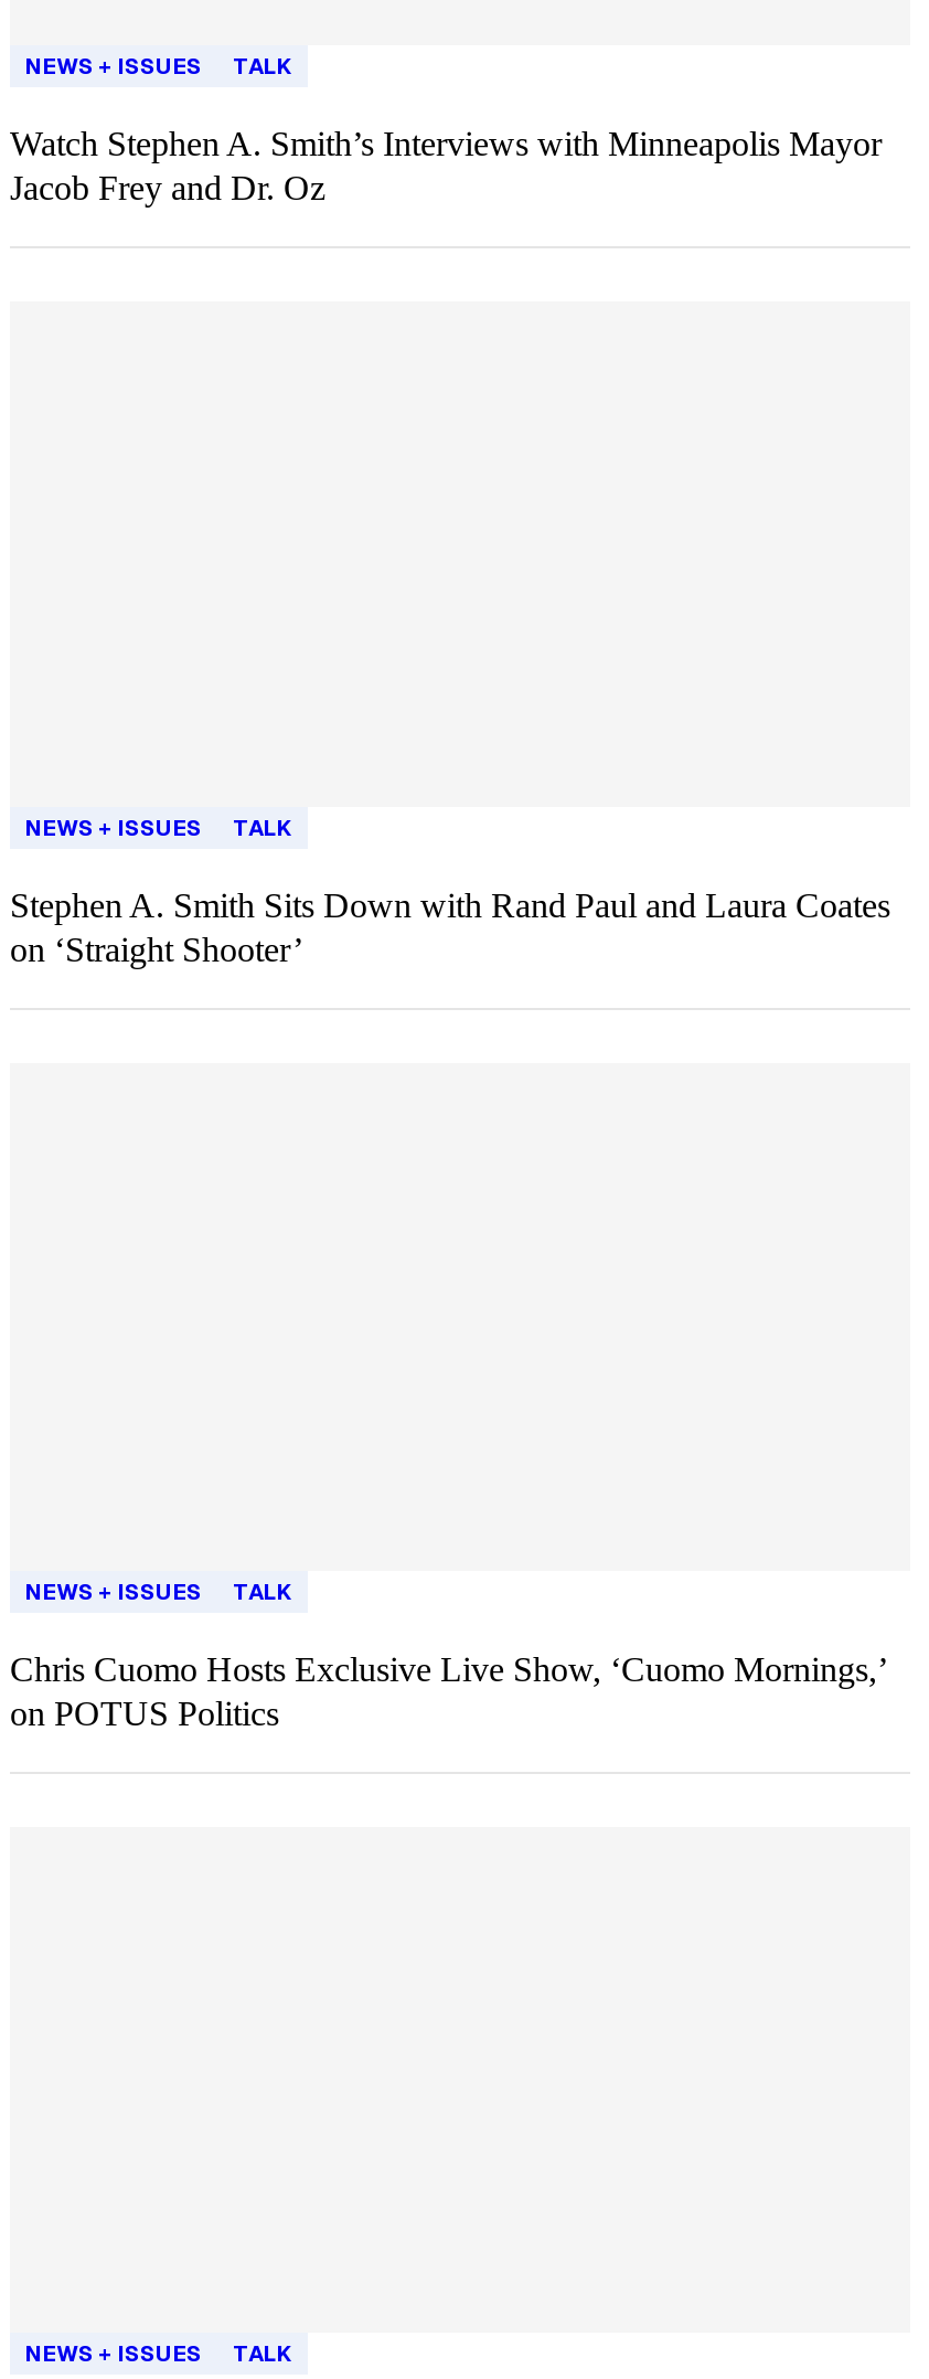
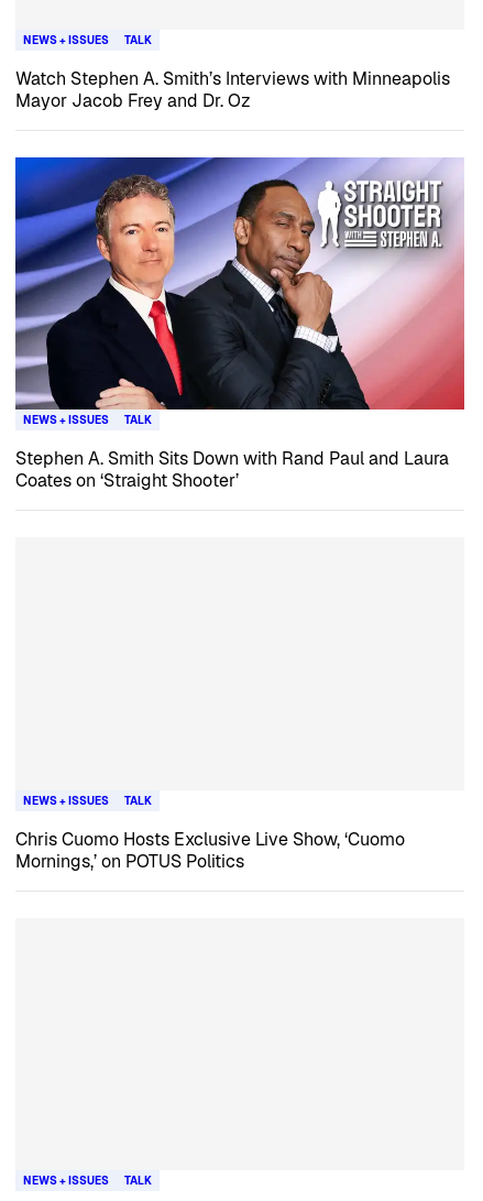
+ [image]
